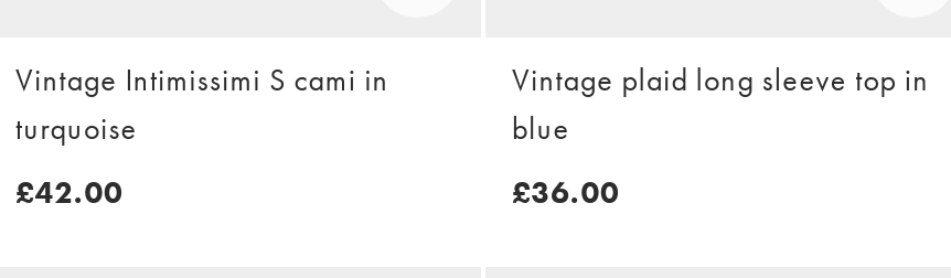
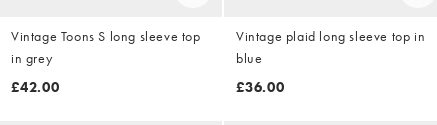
- Vintage Intimissimi S cami in
- turquoise
+ Vintage Toons S long sleeve top
+ in grey
